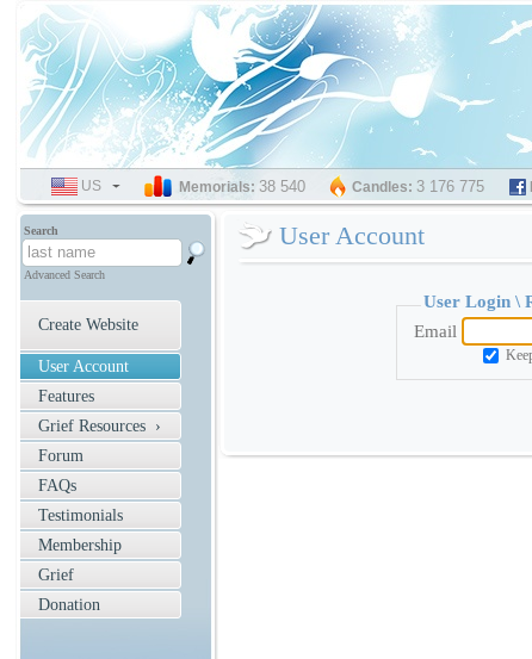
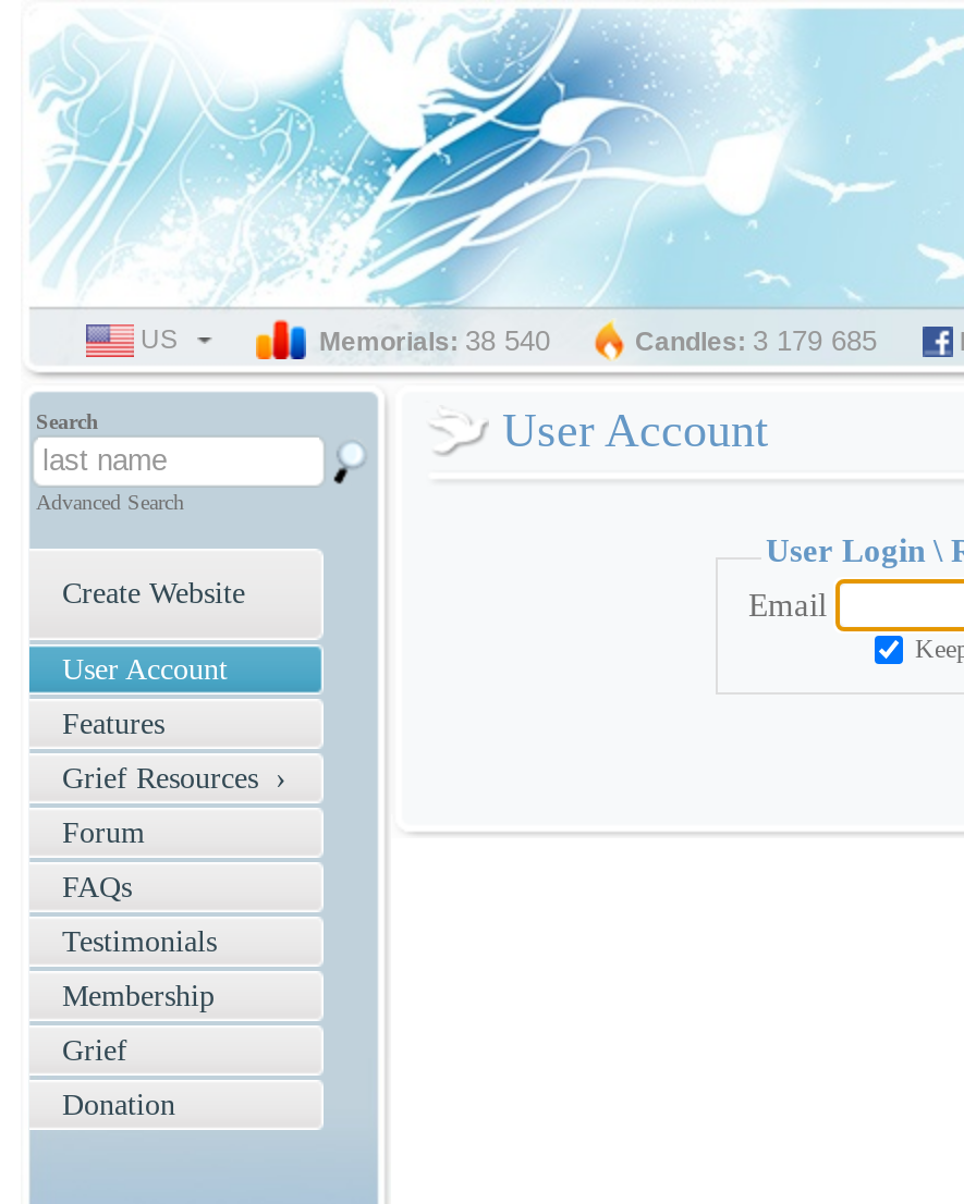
- Candles: 3 176 775
+ Candles: 3 179 685
